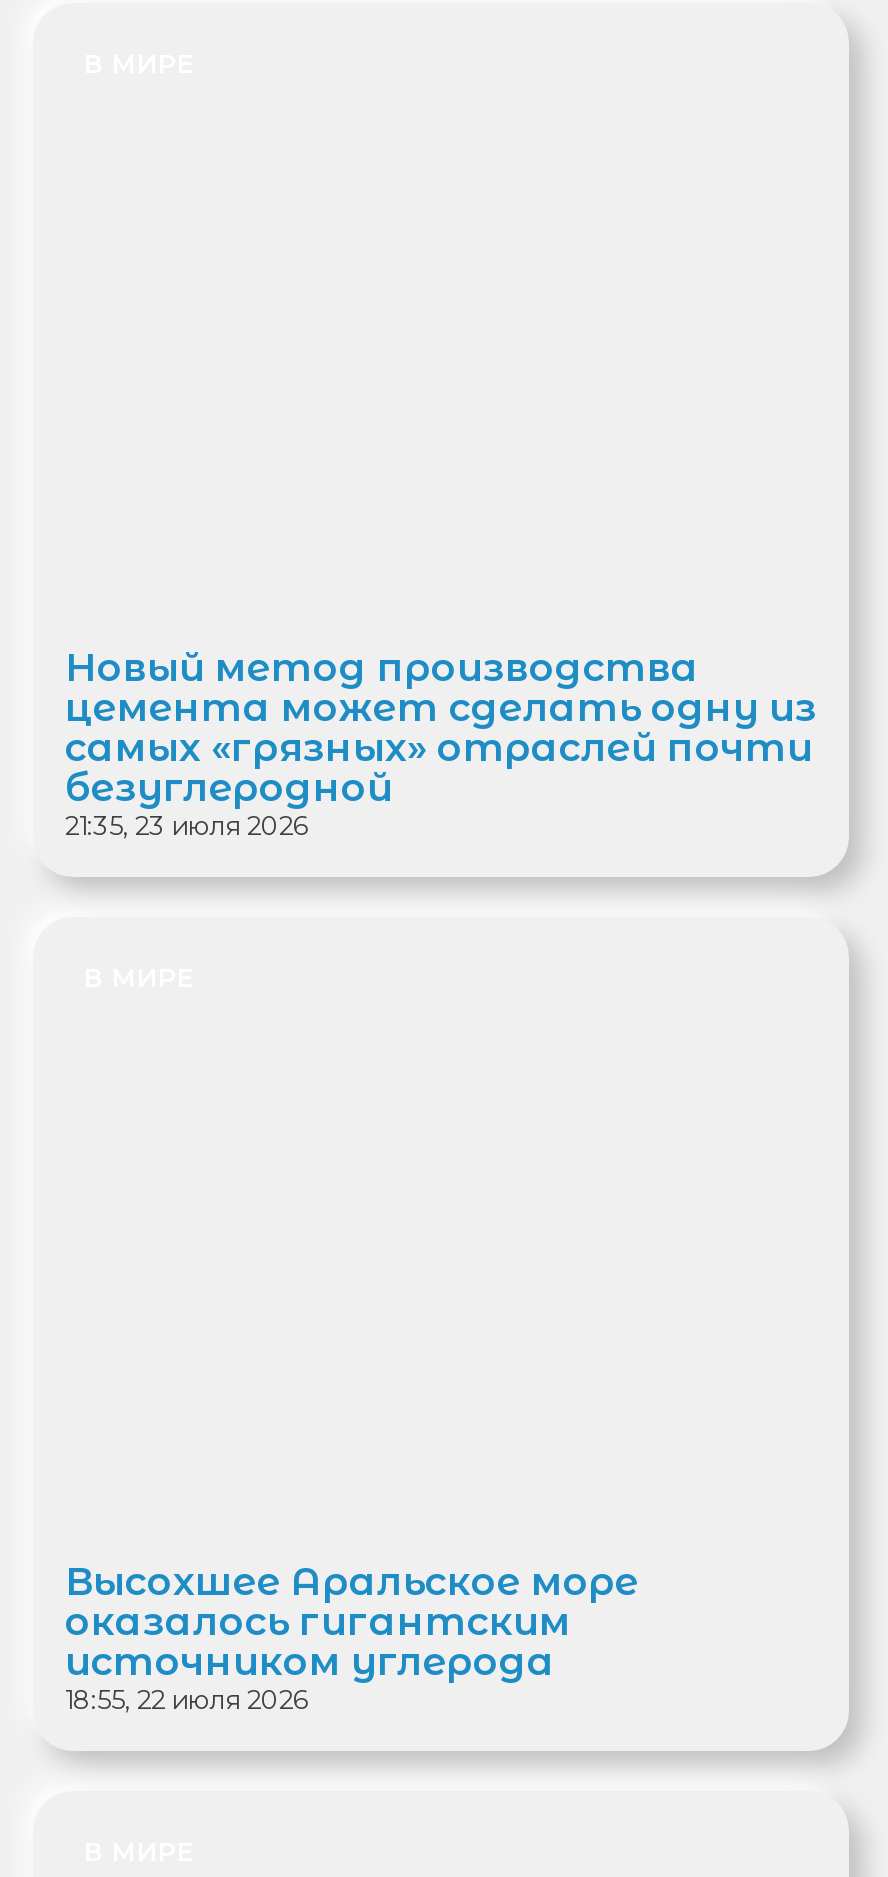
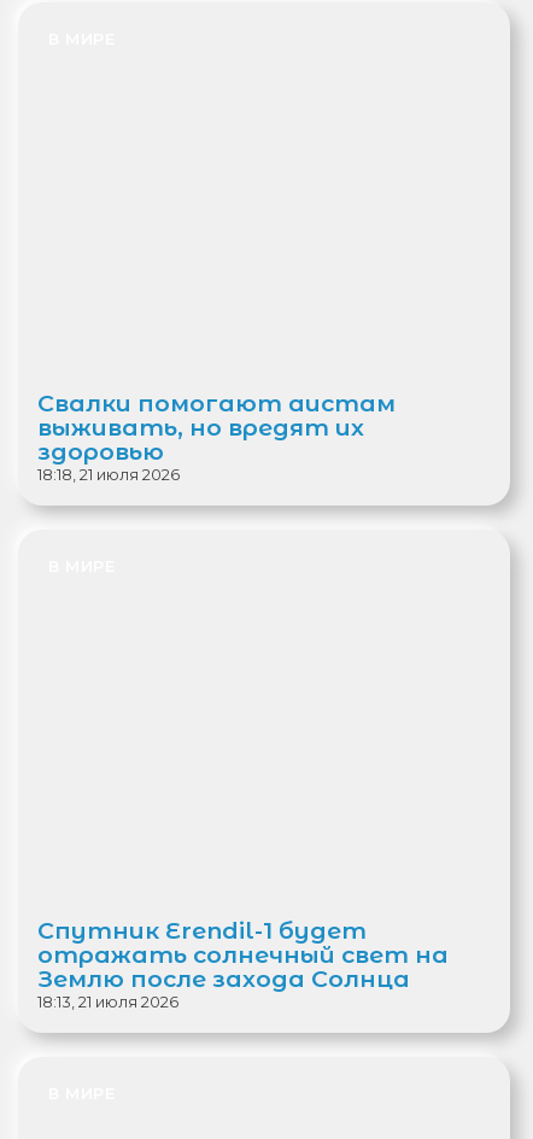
- Новый метод производства
- цемента может сделать одну из
- самых «грязных» отраслей почти
- безуглеродной
- 21:35, 23 июля 2026
+ Свалки помогают аистам
+ выживать, но вредят их
+ здоровью
+ 18:18, 21 июля 2026

- Высохшее Аральское море
- оказалось гигантским
- источником углерода
- 18:55, 22 июля 2026
+ Спутник Erendil-1 будет
+ отражать солнечный свет на
+ Землю после захода Солнца
+ 18:13, 21 июля 2026
